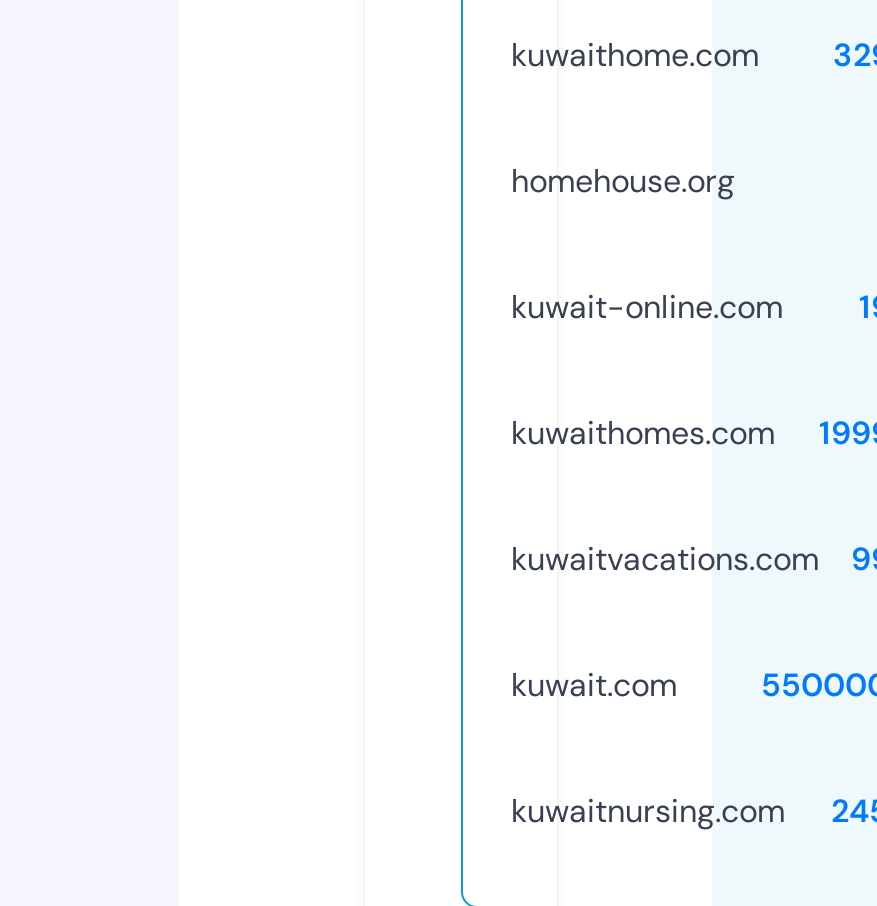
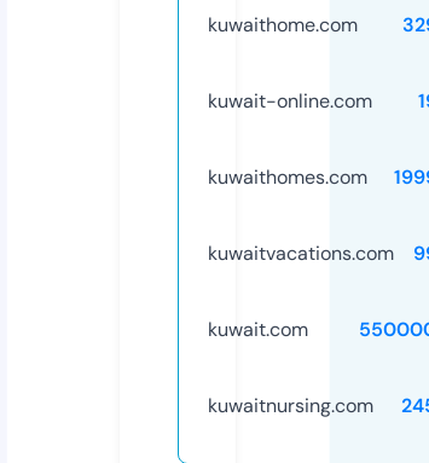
- homehouse.org
